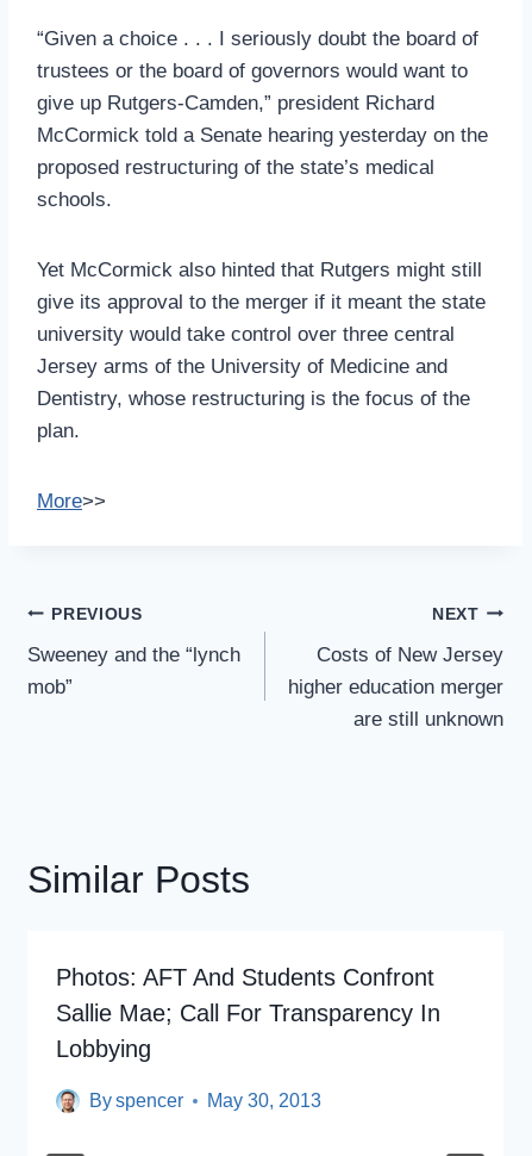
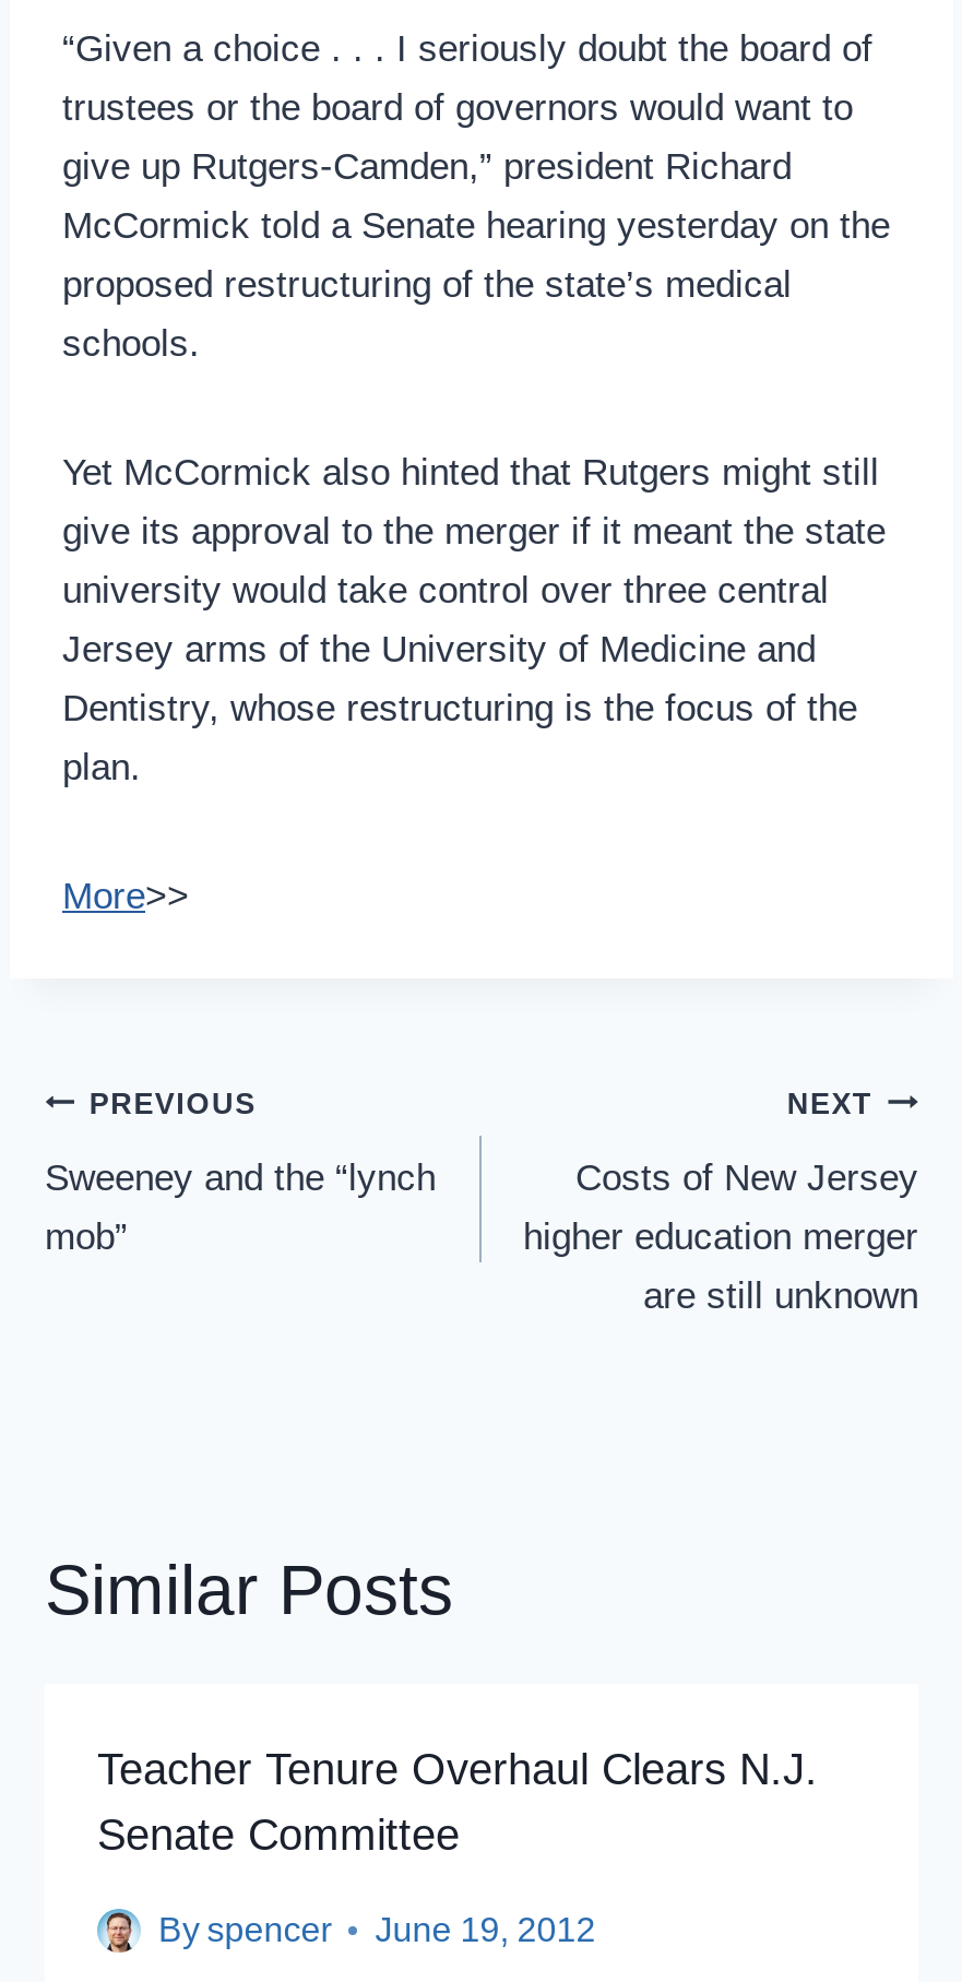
- Photos: AFT And Students Confront
- Sallie Mae; Call For Transparency In
- Lobbying
+ Teacher Tenure Overhaul Clears N.J.
+ Senate Committee

- By spencer May 30, 2013
+ By spencer June 19, 2012
